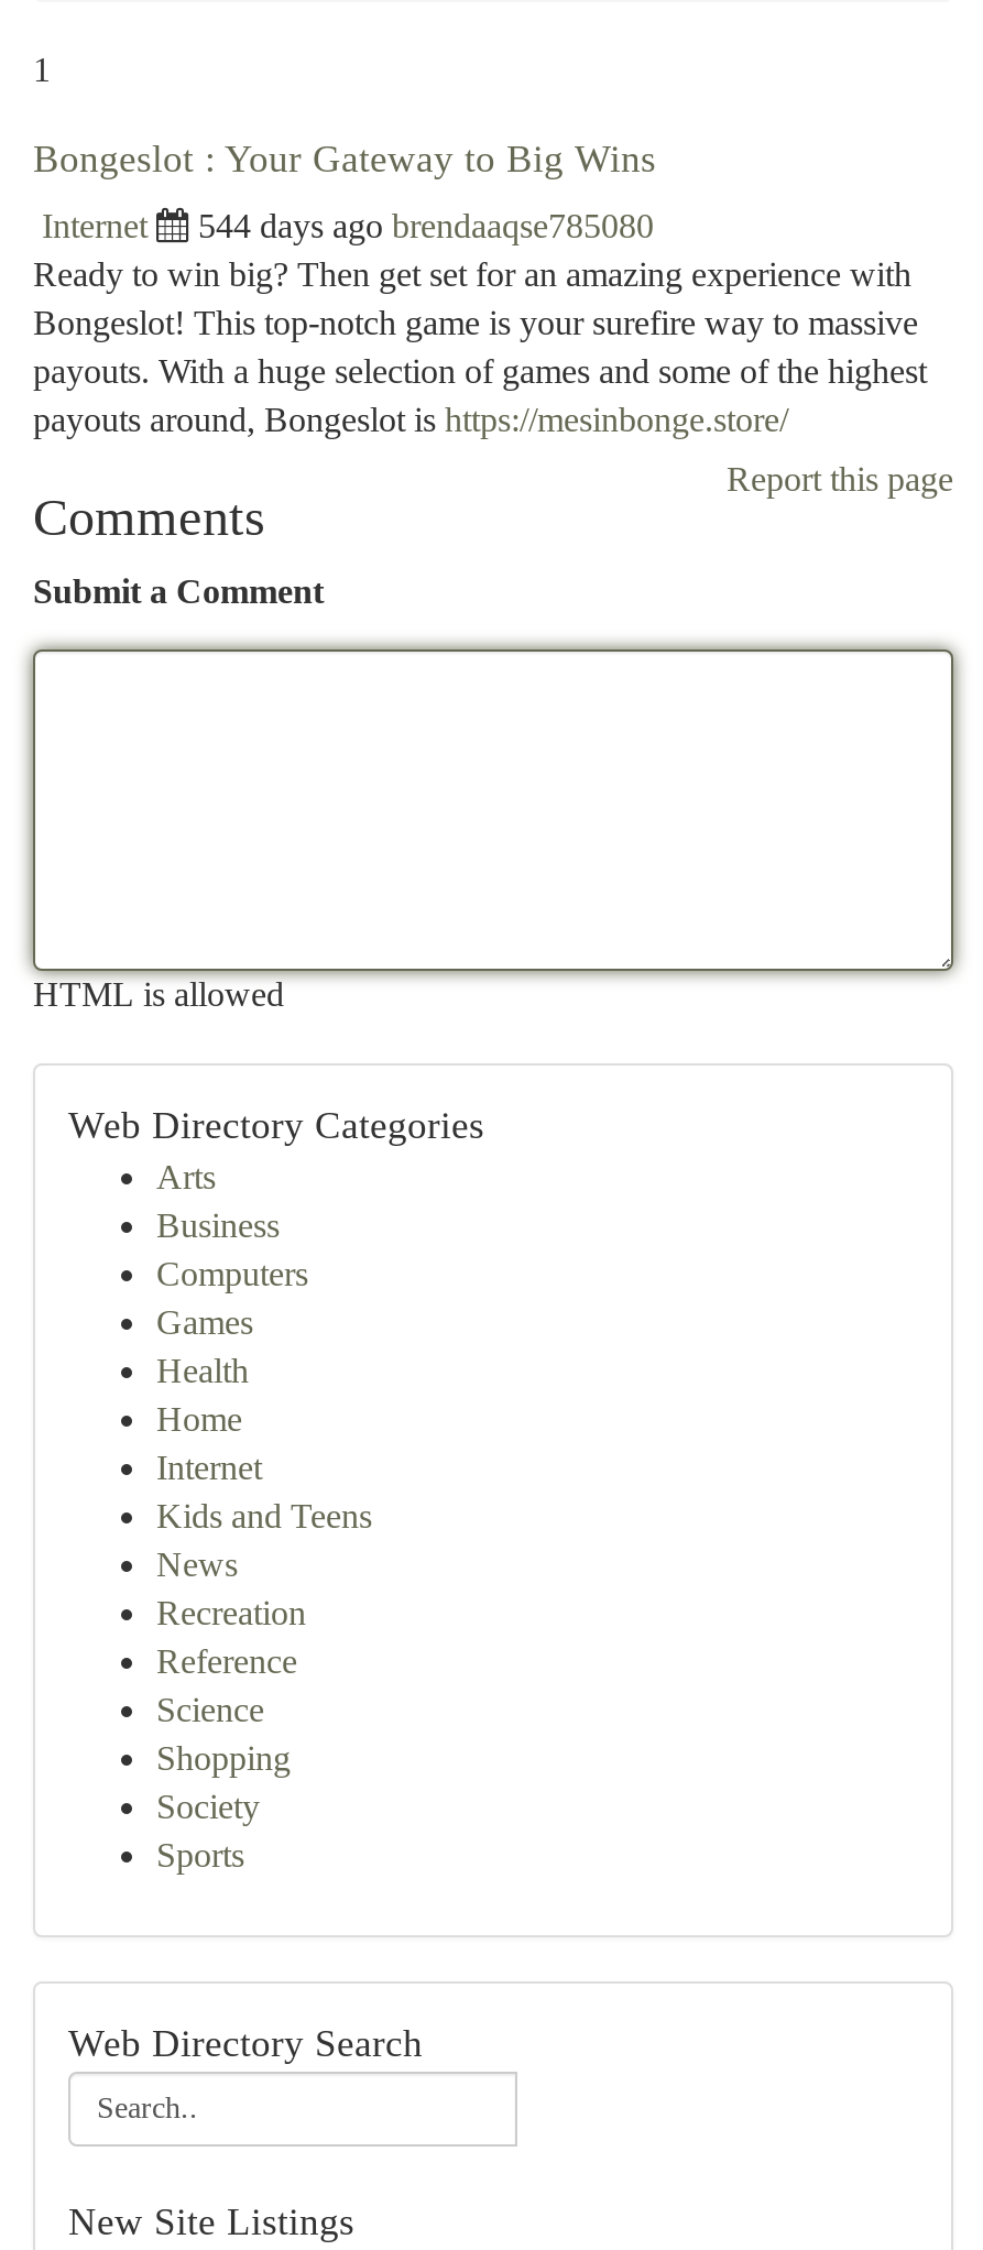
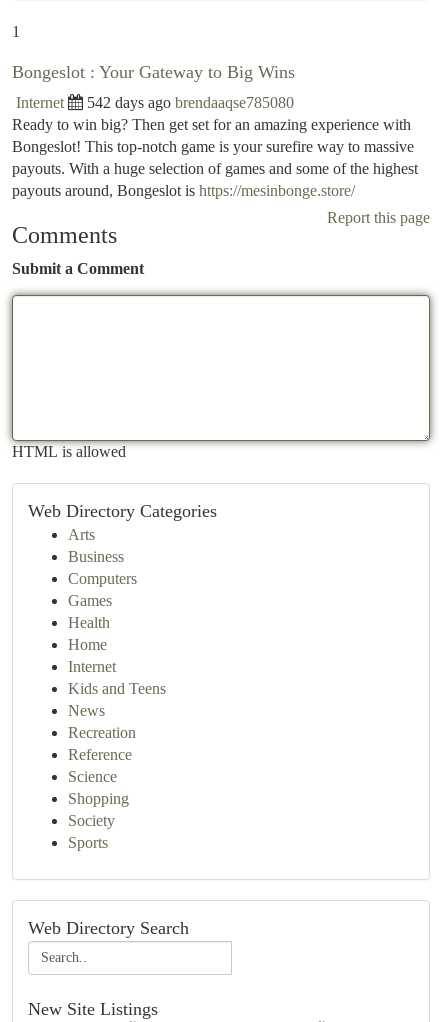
- 544 days ago brendaaqse785080
+ 542 days ago brendaaqse785080
